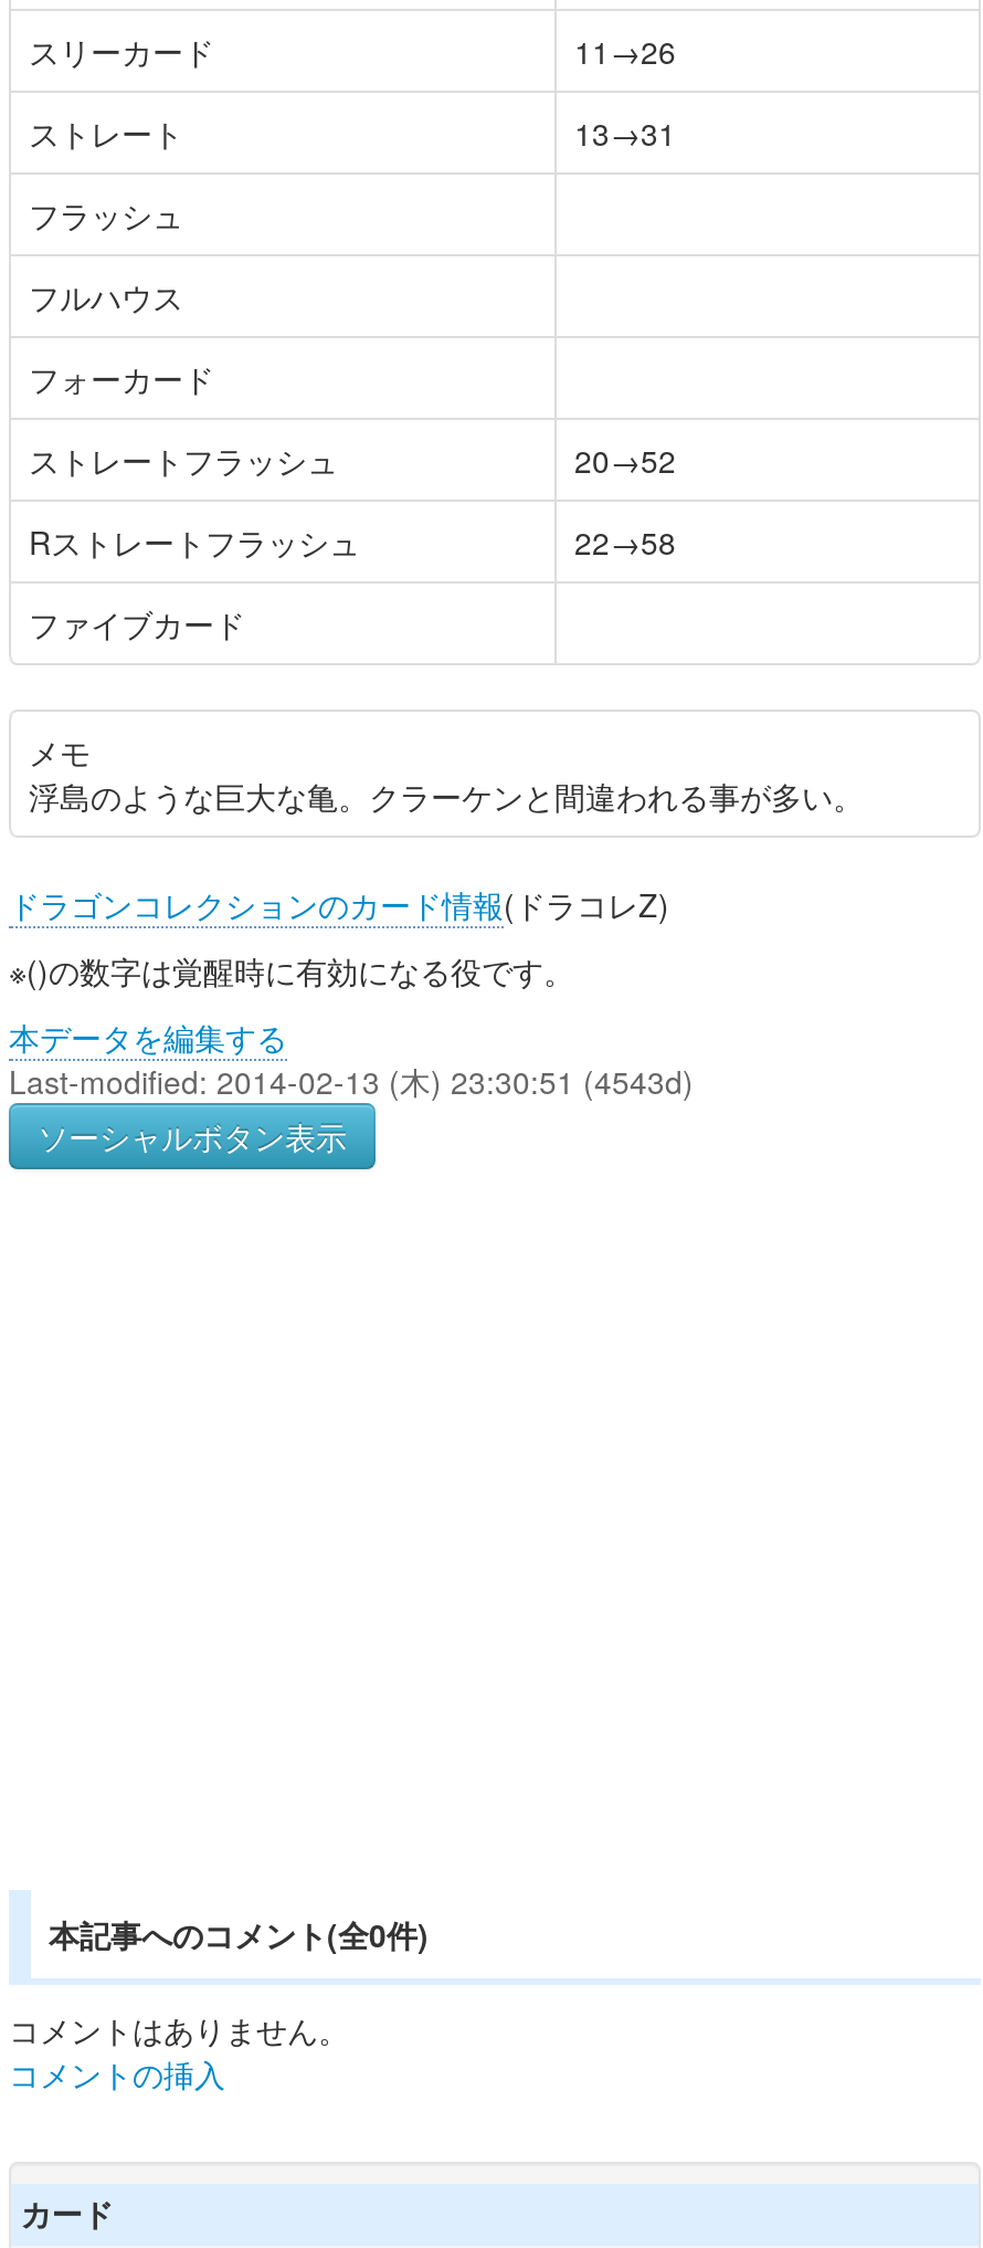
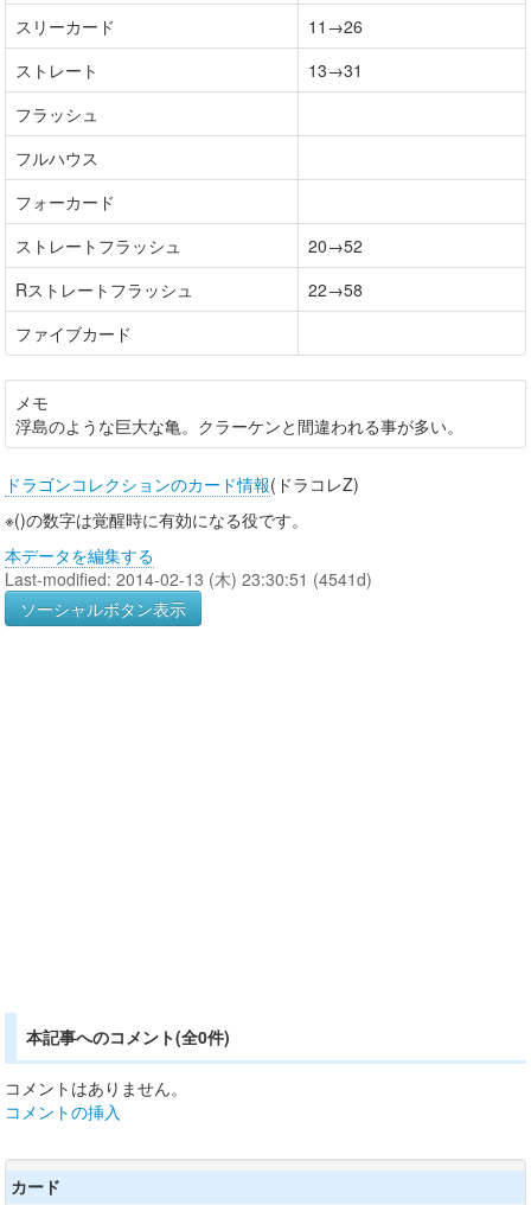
- Last-modified: 2014-02-13 (木) 23:30:51 (4543d)
+ Last-modified: 2014-02-13 (木) 23:30:51 (4541d)
